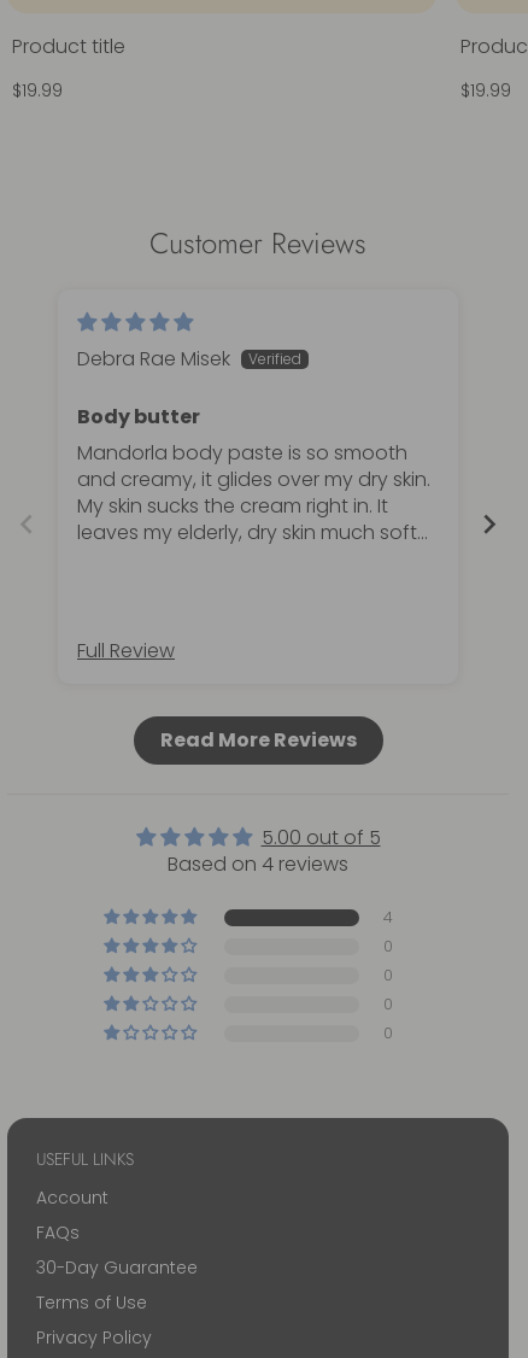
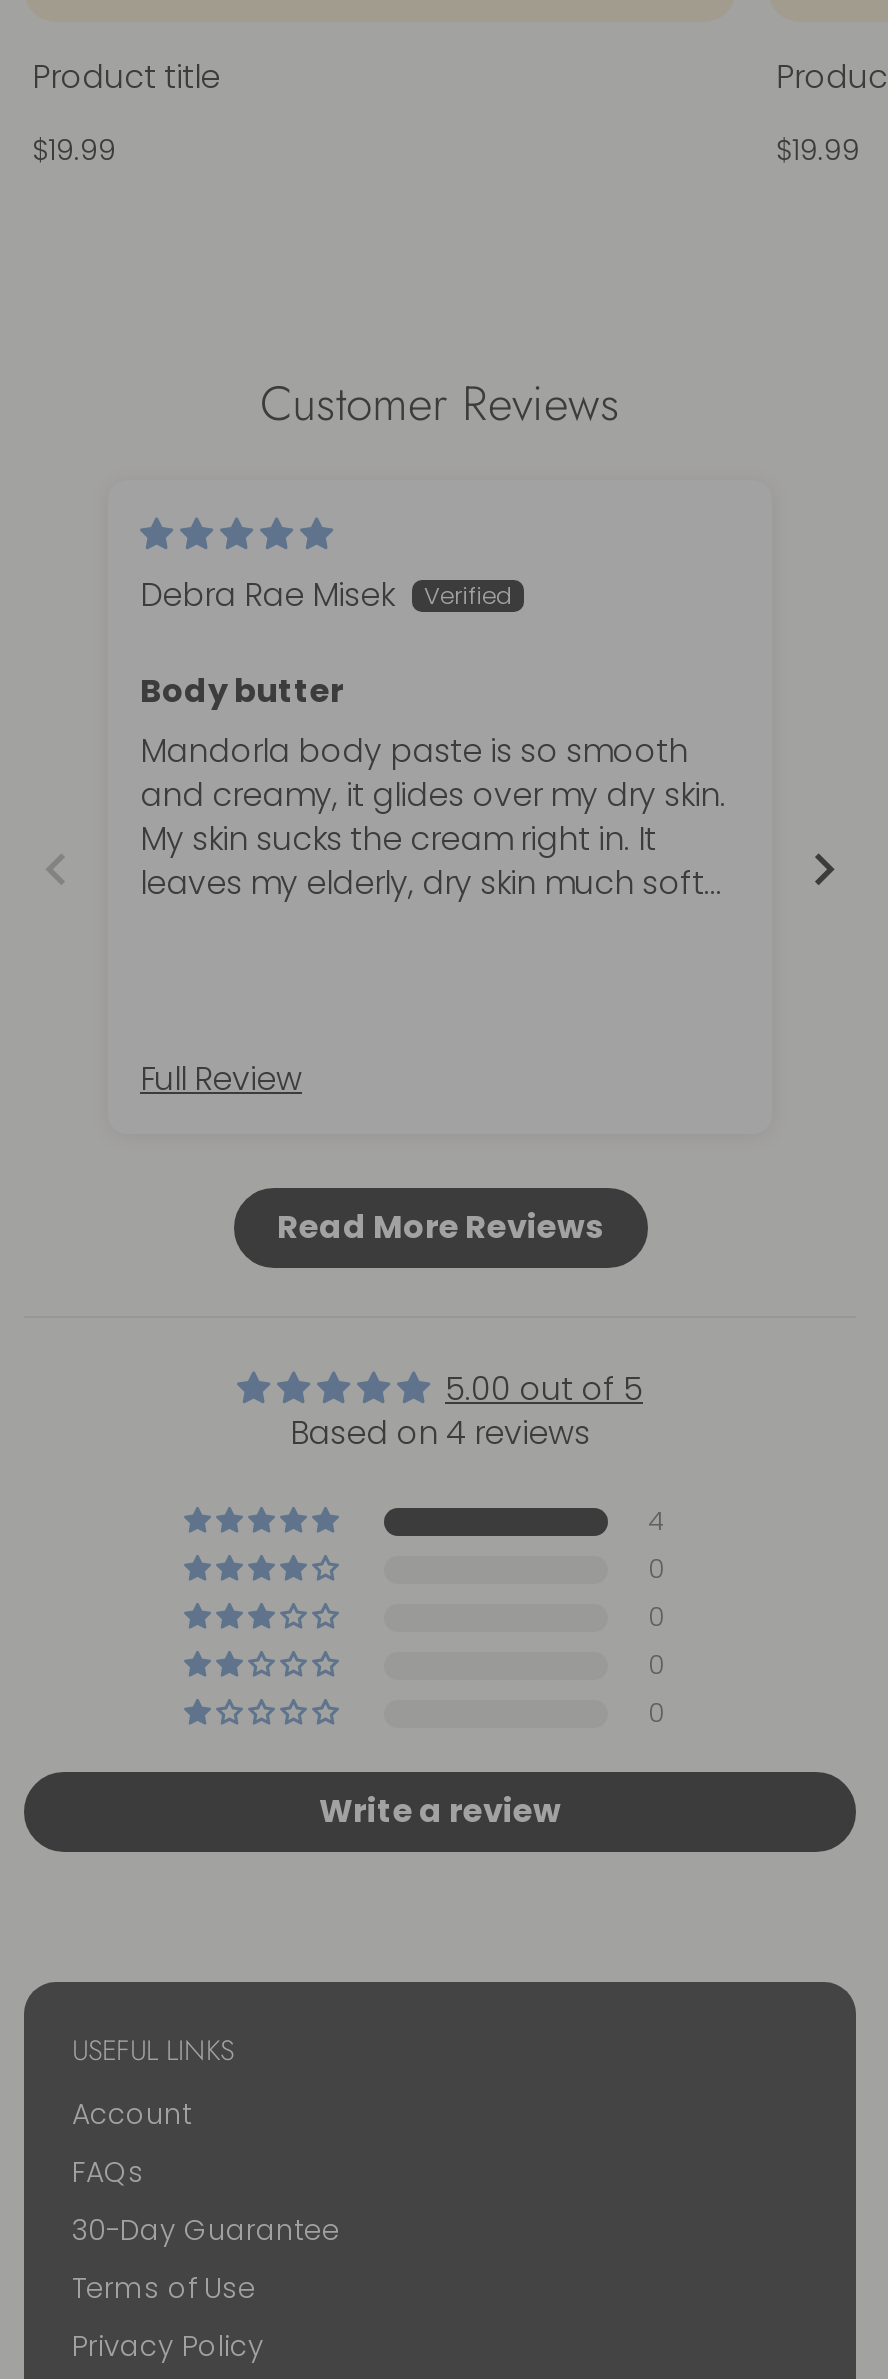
+ Write a review
